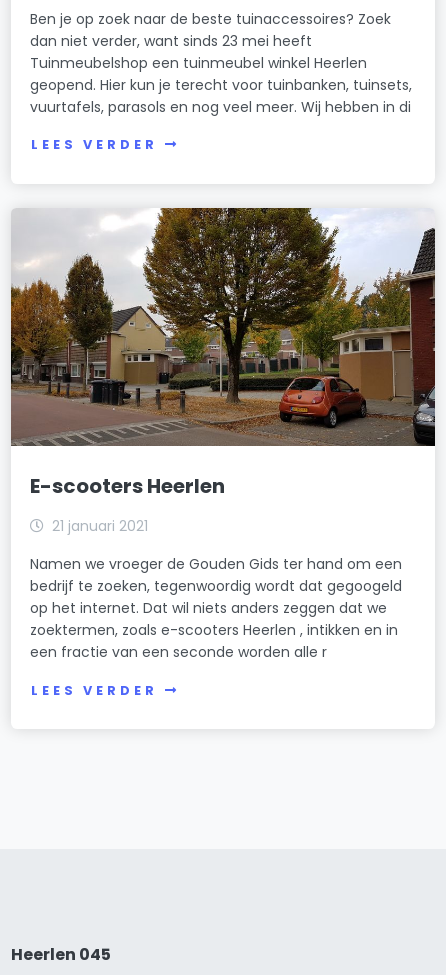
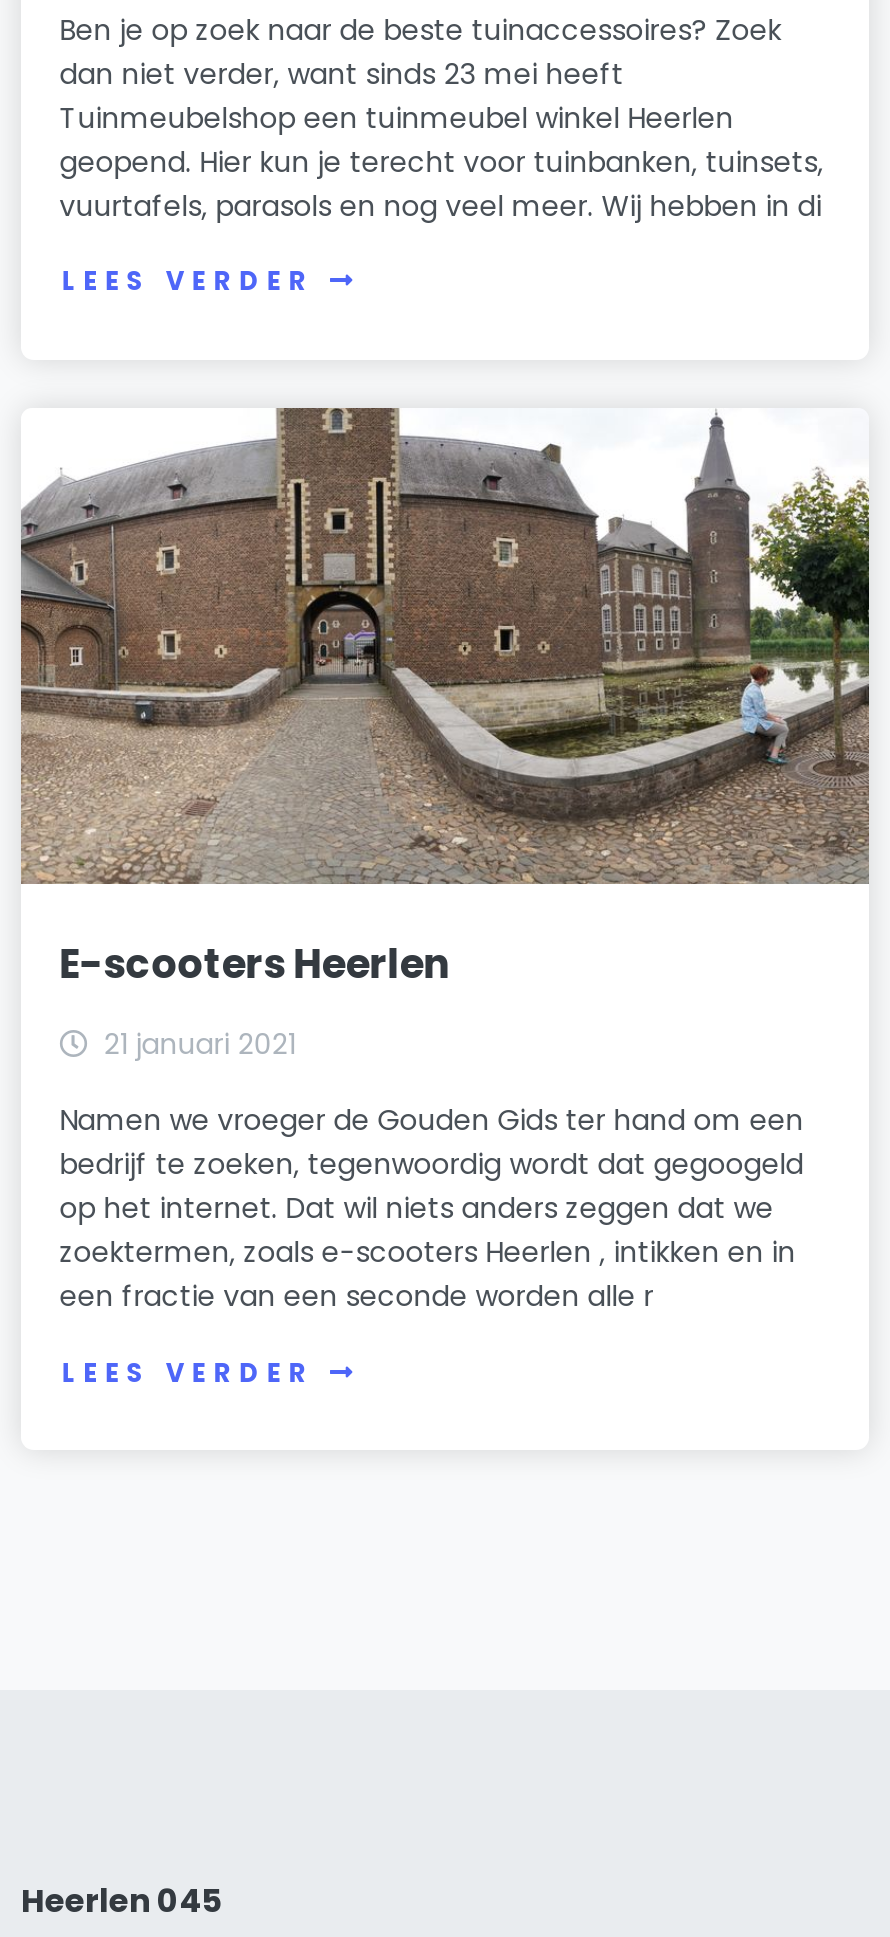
- [image]
+ [image]
